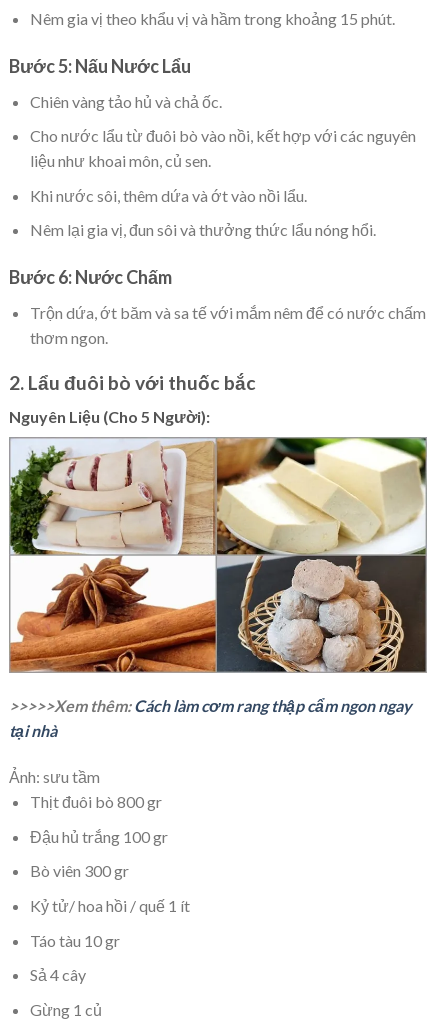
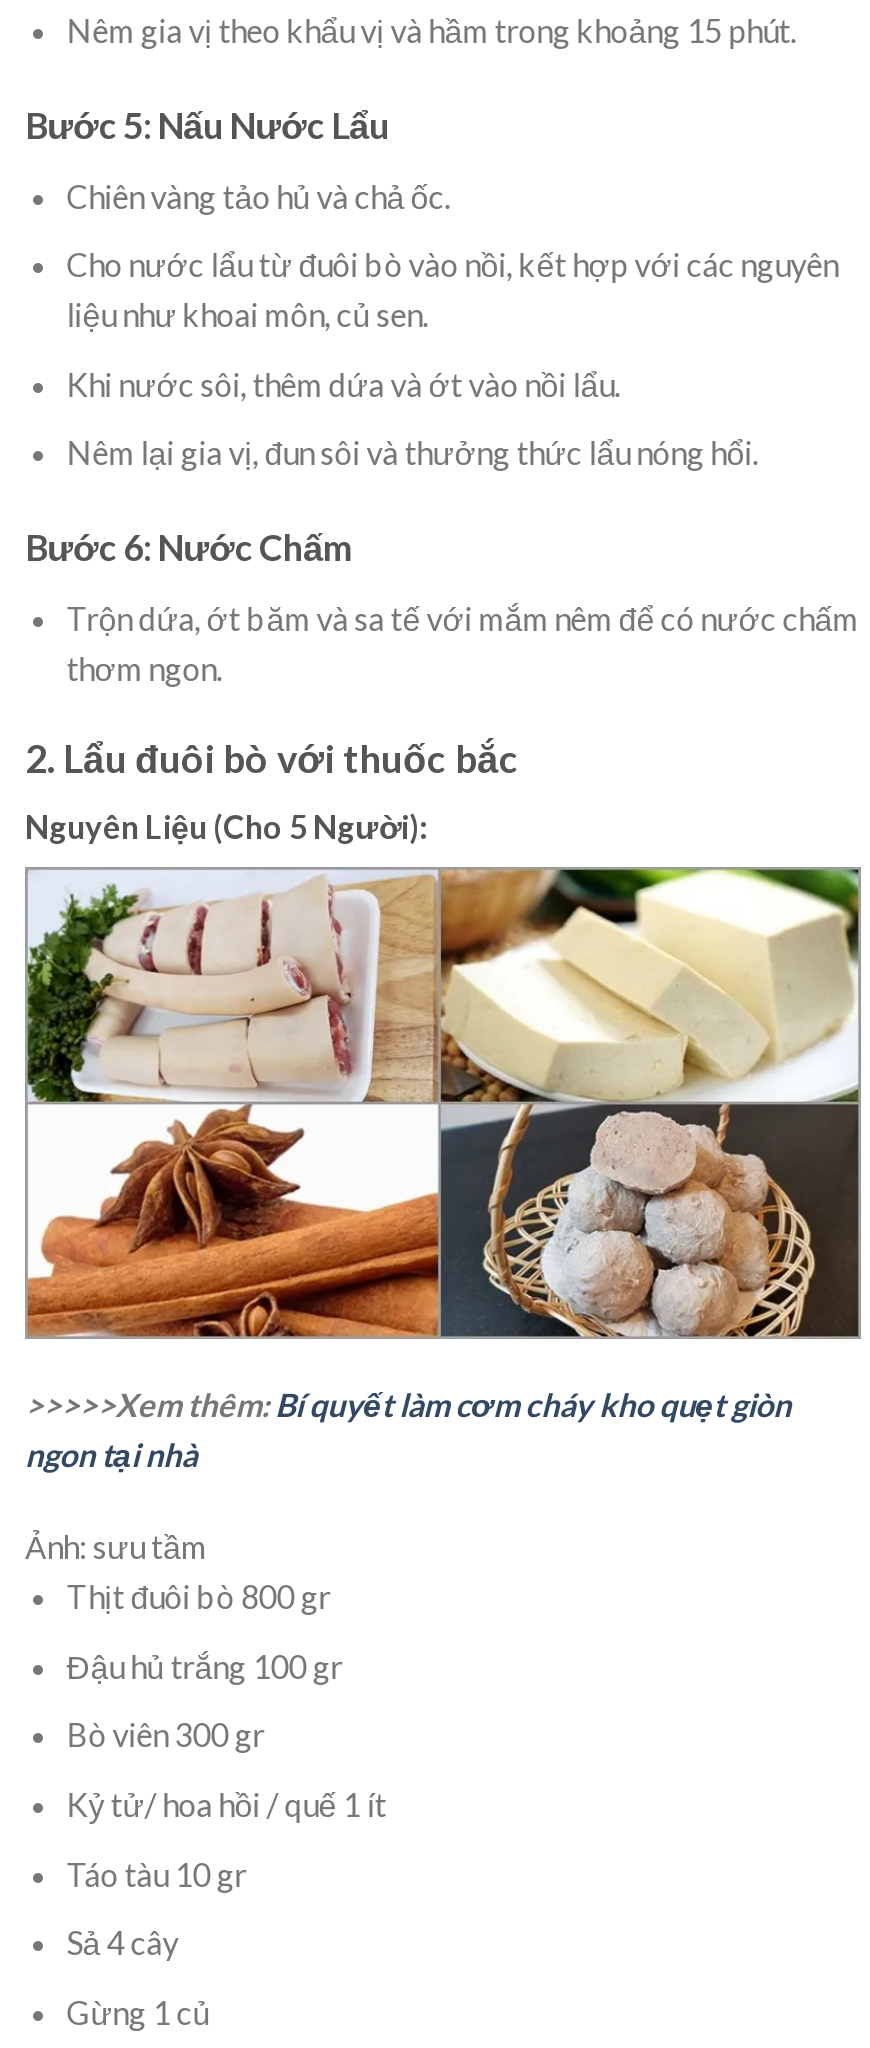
- >>>>>Xem thêm: Cách làm cơm rang thập cẩm ngon ngay
- tại nhà
+ >>>>>Xem thêm: Bí quyết làm cơm cháy kho quẹt giòn
+ ngon tại nhà
